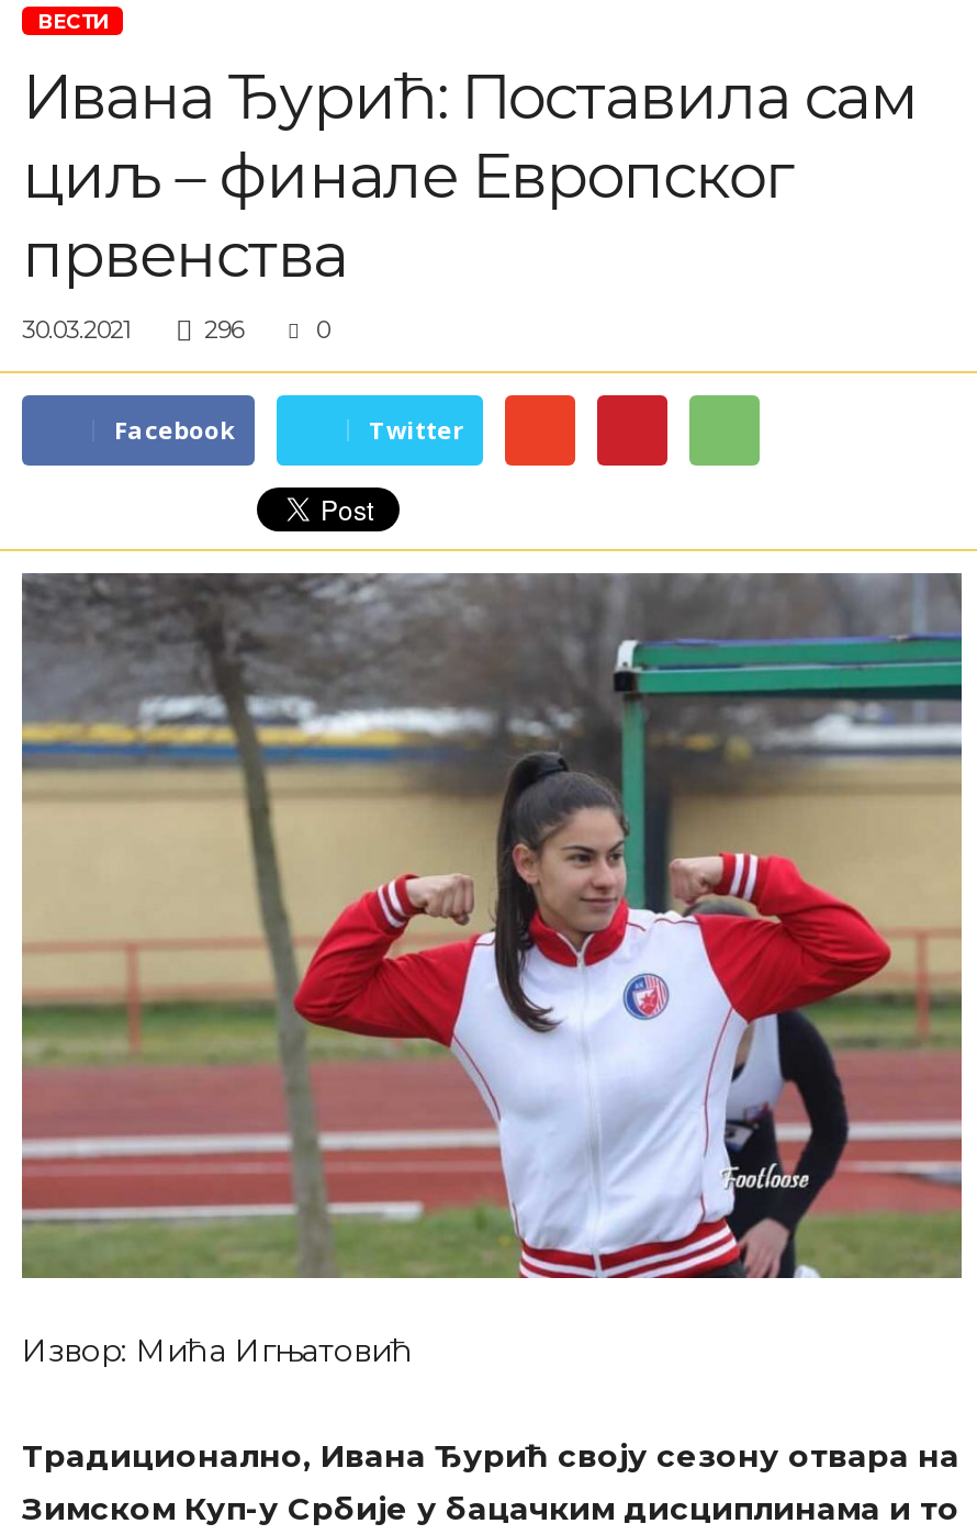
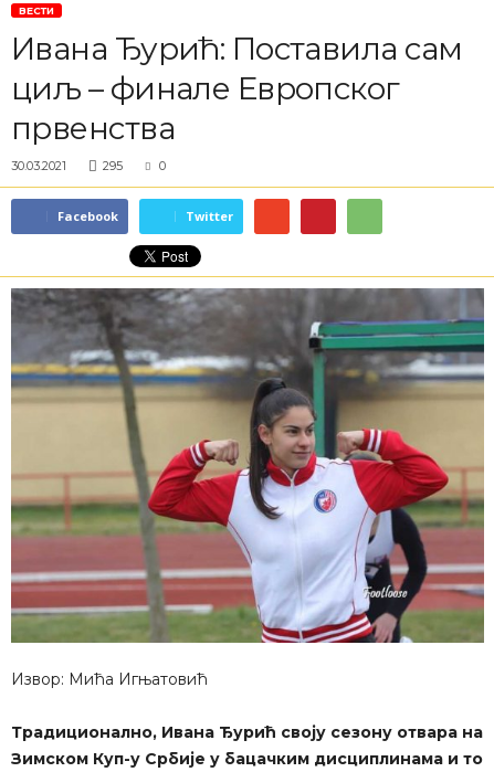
- 296
+ 295
